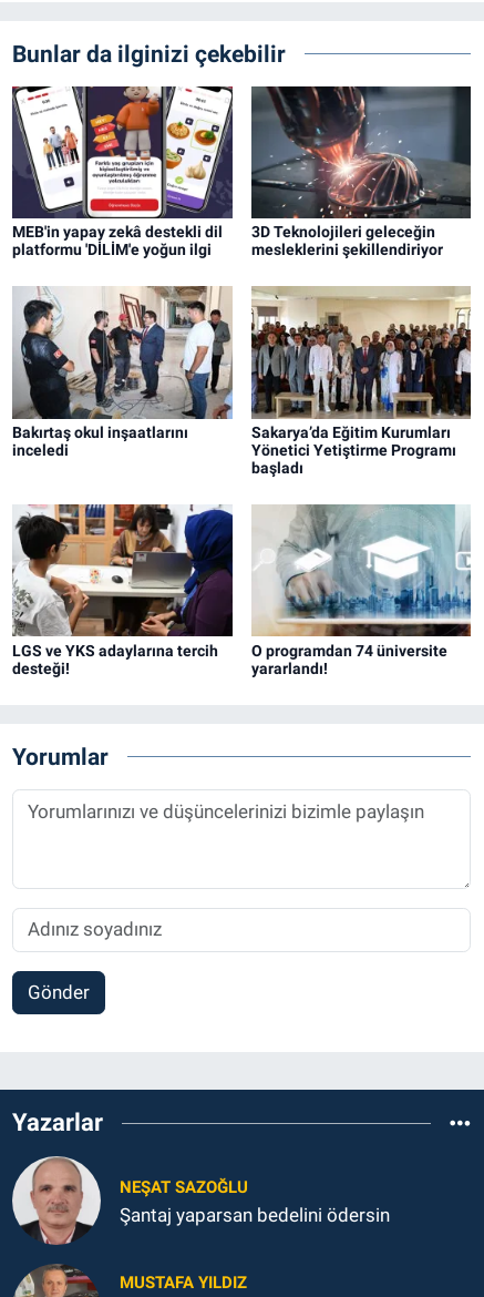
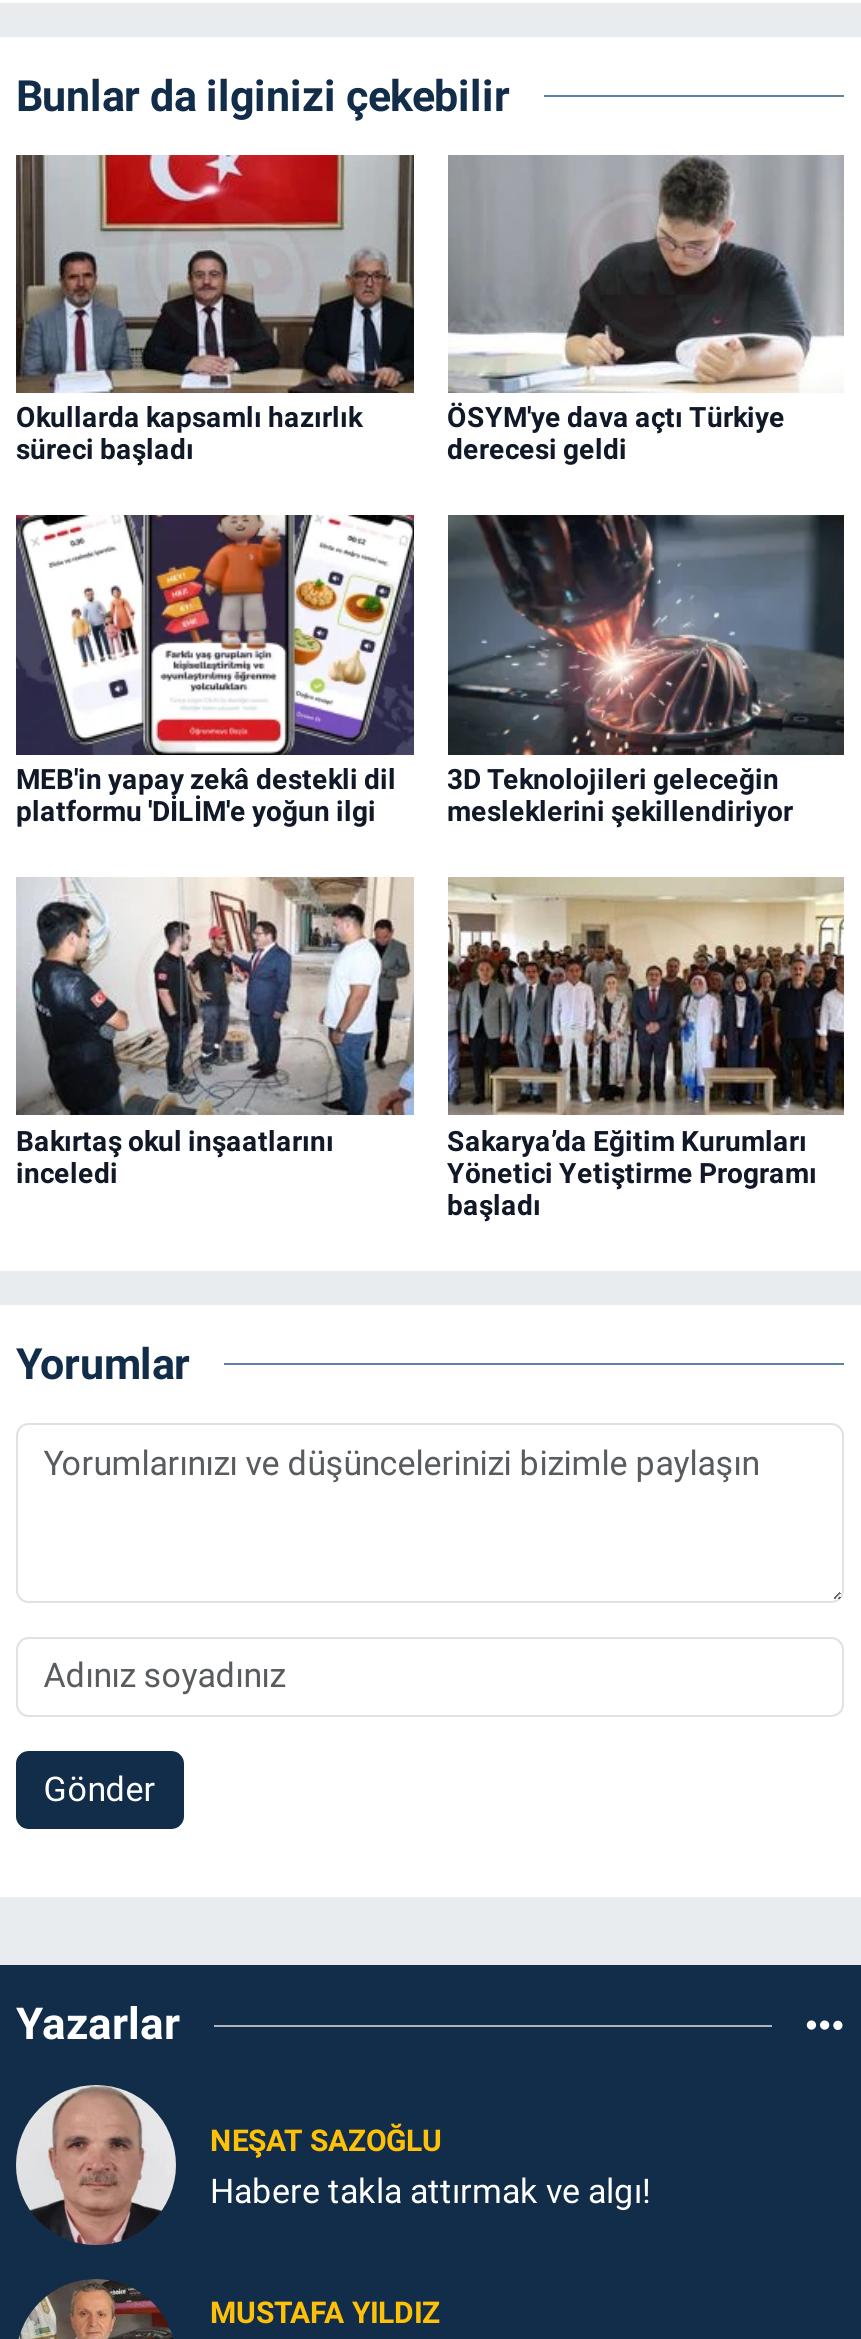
+ [image]
+ Okullarda kapsamlı hazırlık
+ süreci başladı

+ [image]
+ ÖSYM'ye dava açtı Türkiye
+ derecesi geldi

moved down: [image] | MEB'in yapay zekâ destekli dil | platformu 'DİLİM'e yoğun ilgi | ... | Yönetici Yetiştirme Programı | başladı

- [image]
- LGS ve YKS adaylarına tercih
- desteği!

- [image]
- O programdan 74 üniversite
- yararlandı!

- Şantaj yaparsan bedelini ödersin
+ Habere takla attırmak ve algı!
